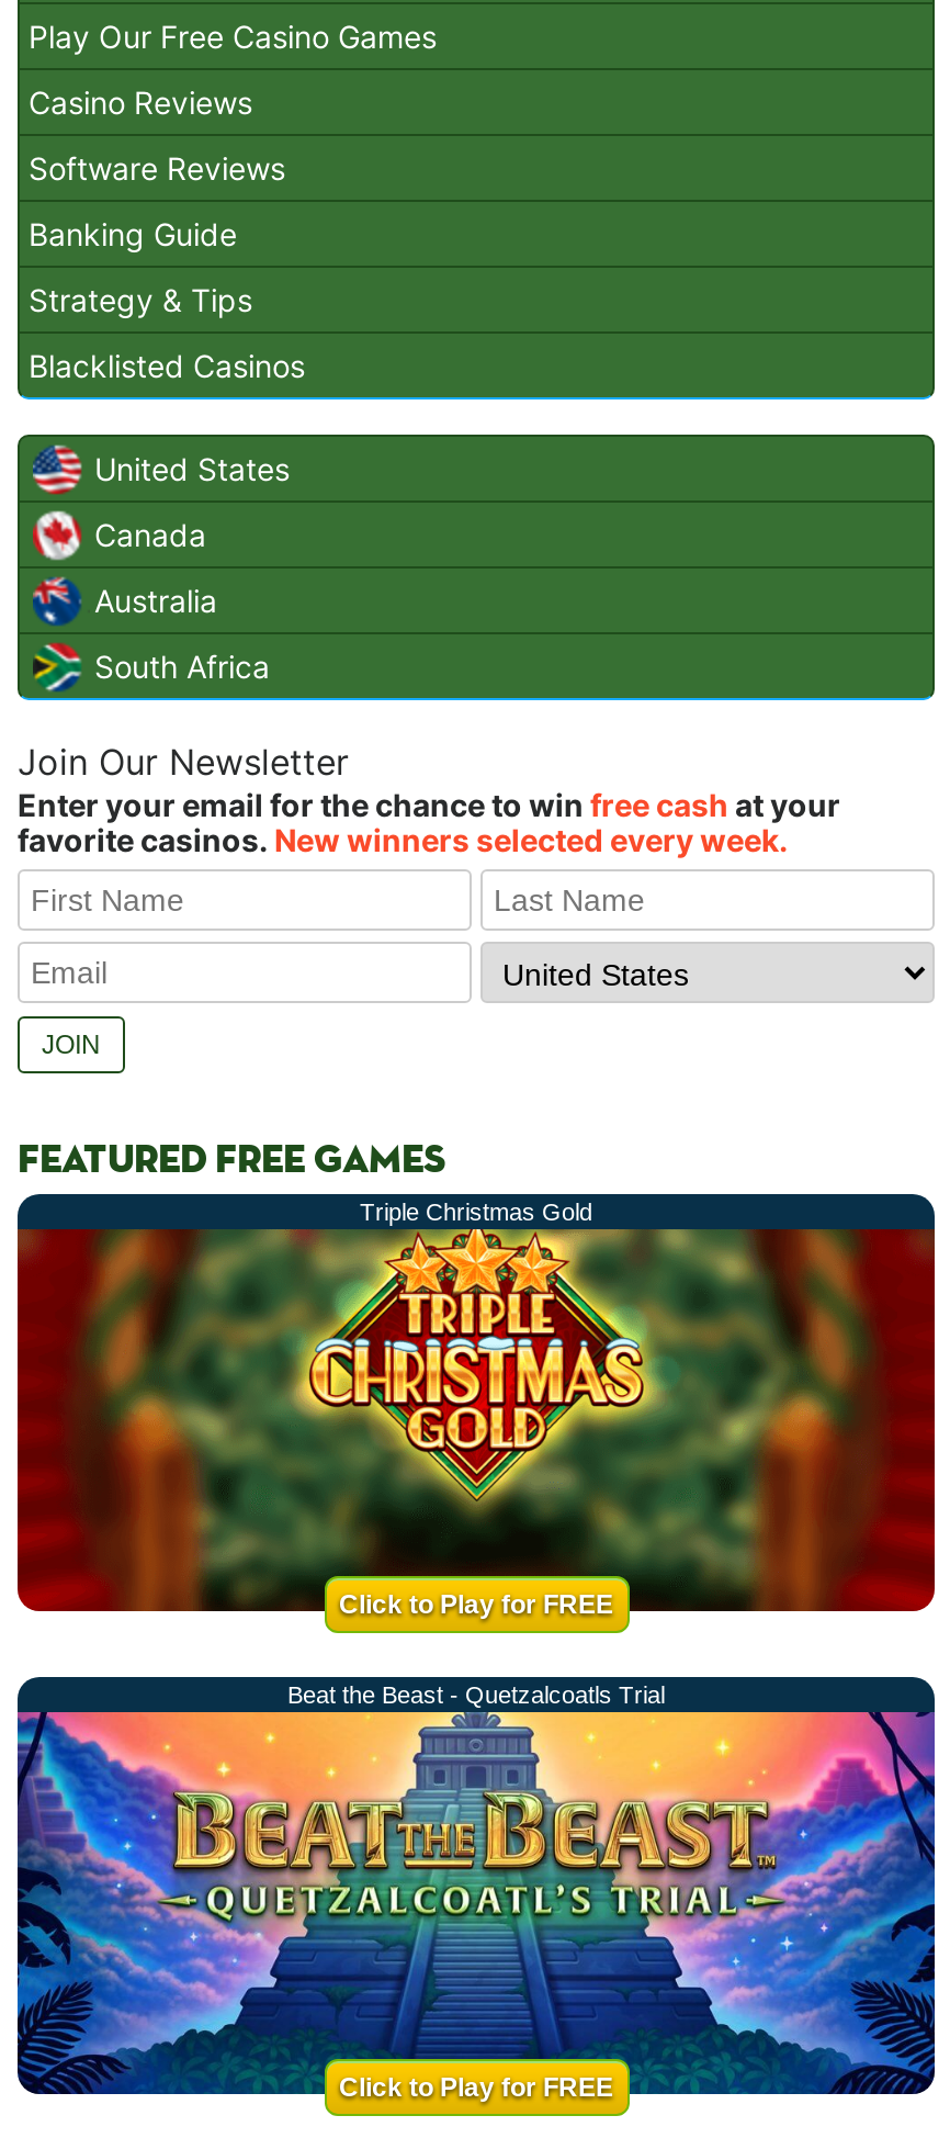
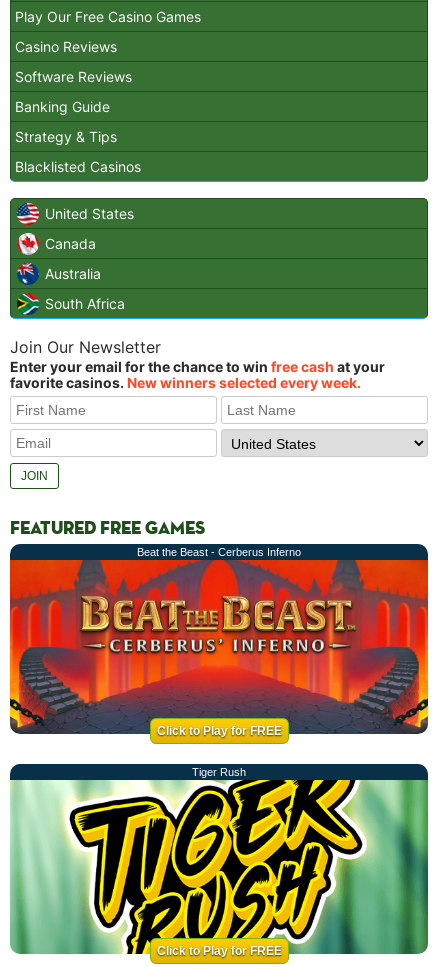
- Triple Christmas Gold
+ Beat the Beast - Cerberus Inferno

- [image]
- Beat the Beast - Quetzalcoatls Trial
+ [image]
+ Tiger Rush

- [image]
+ [image]
